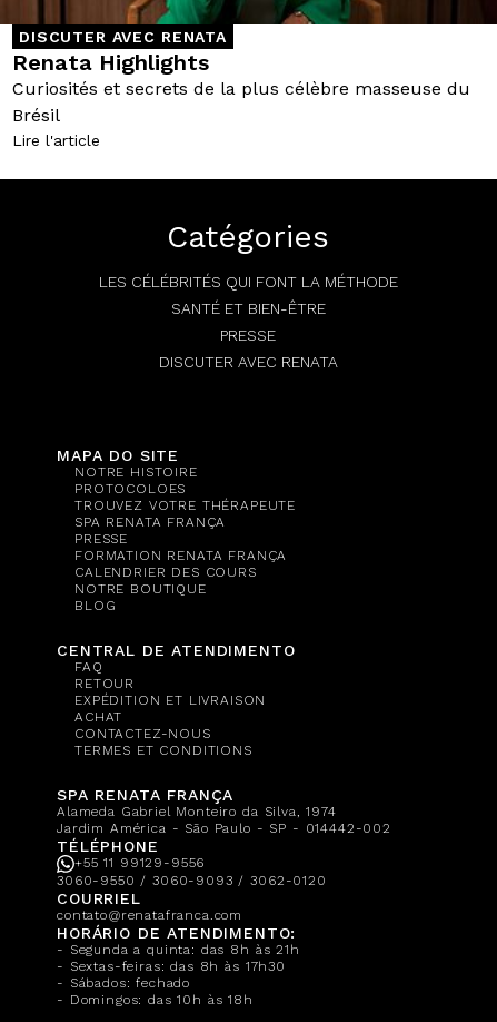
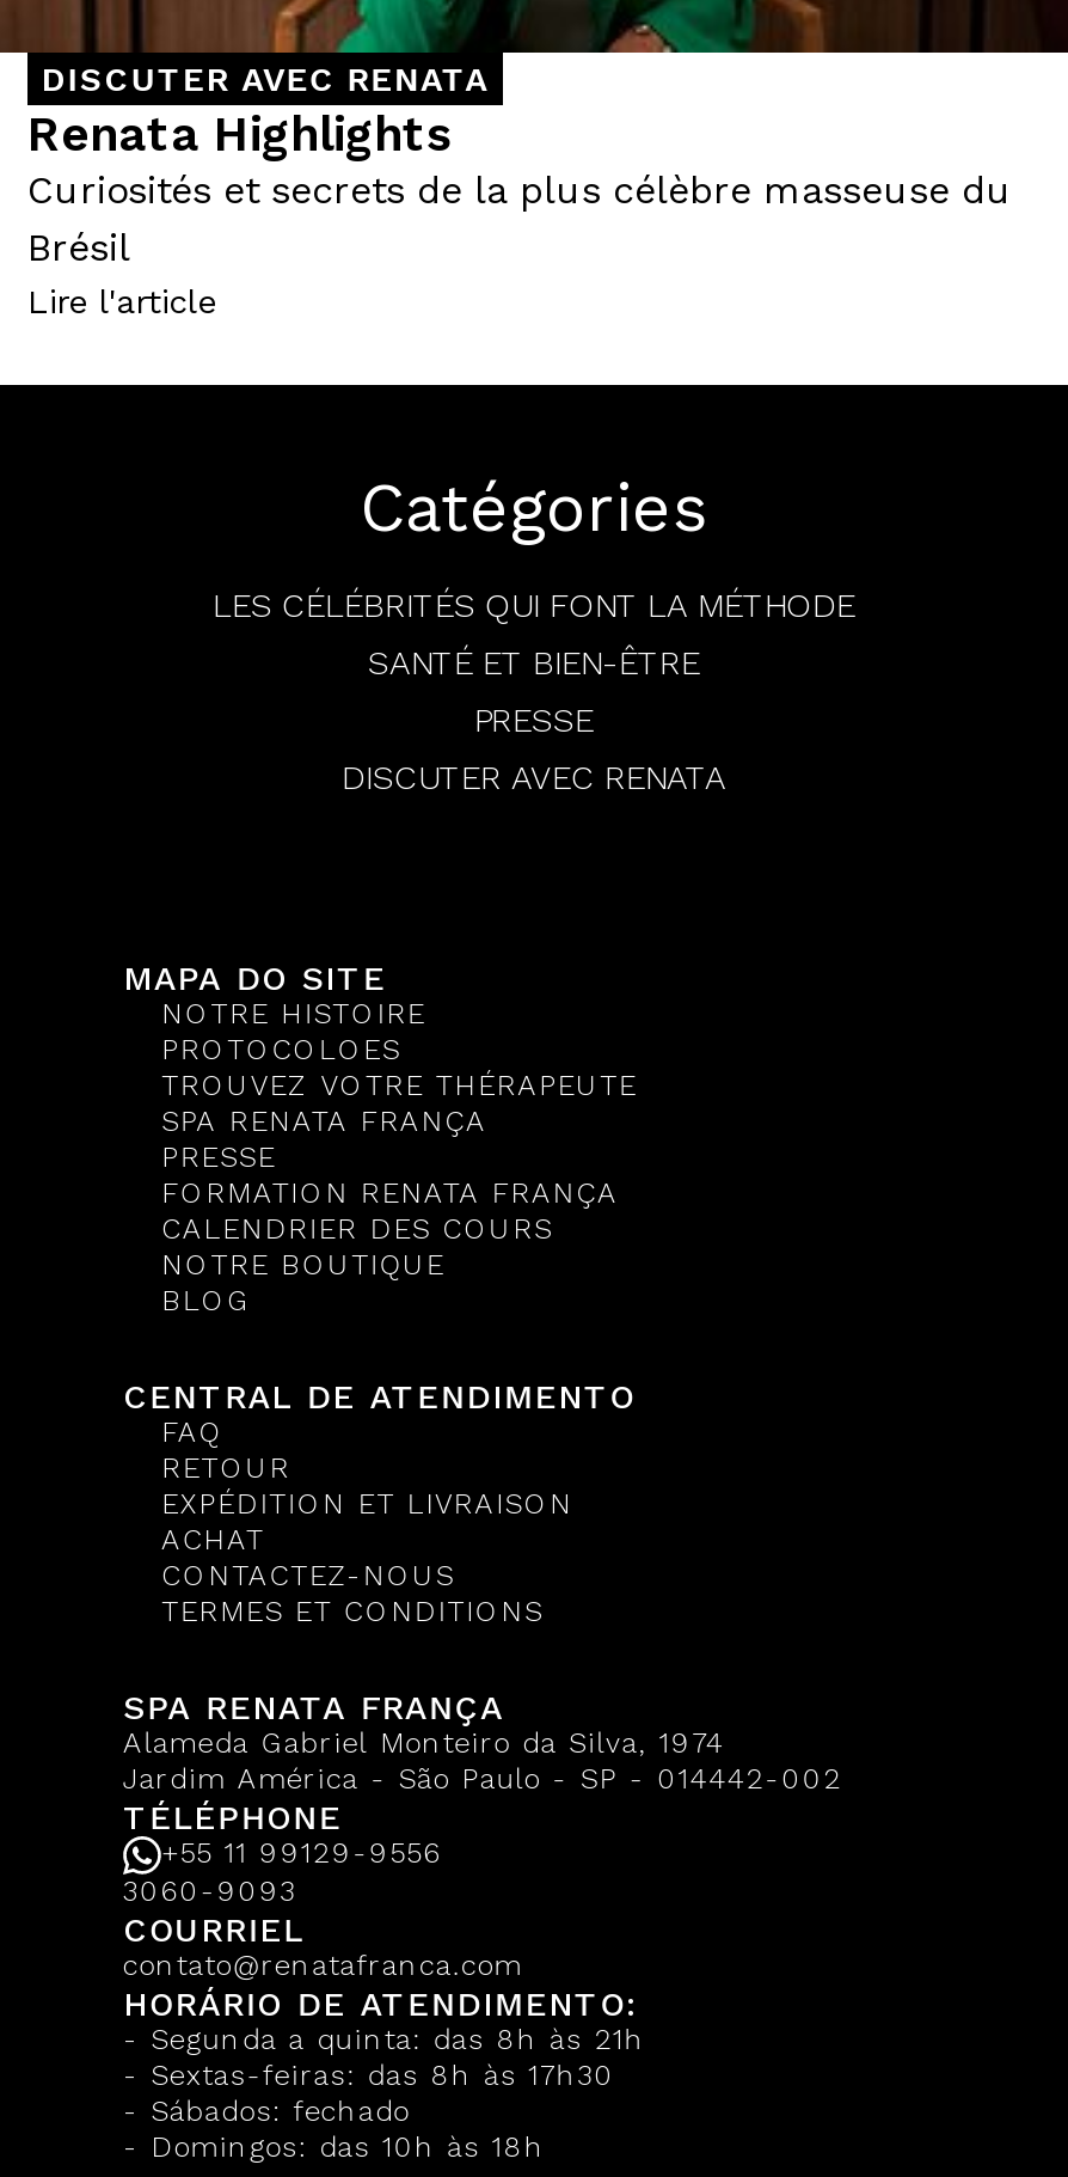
- 3060-9550 / 3060-9093 / 3062-0120
+ 3060-9093
